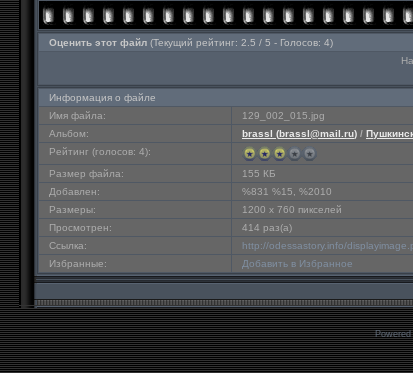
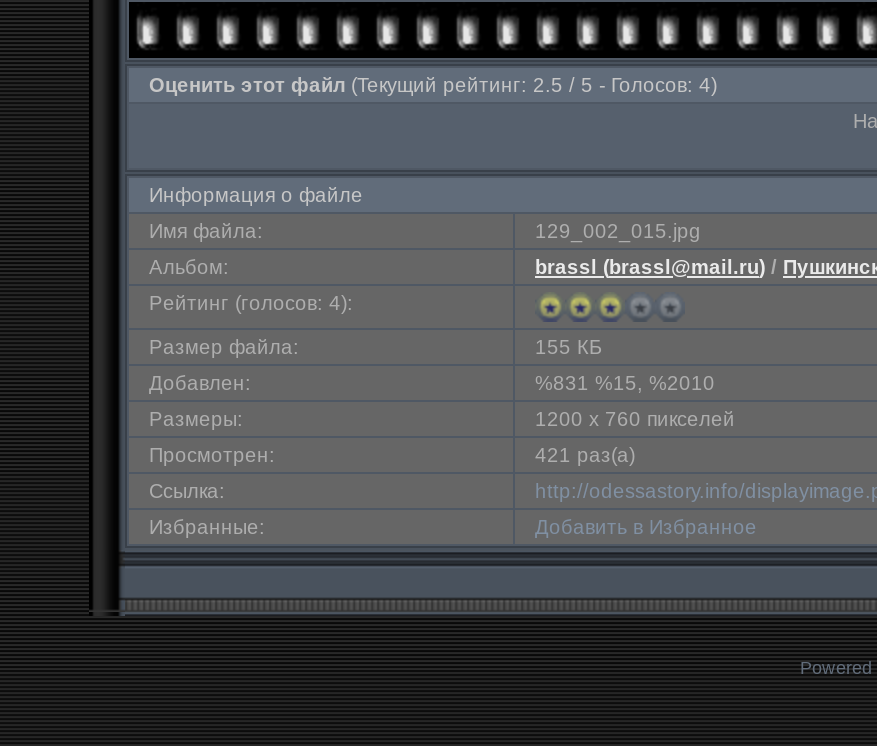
- 414 раз(а)
+ 421 раз(а)
